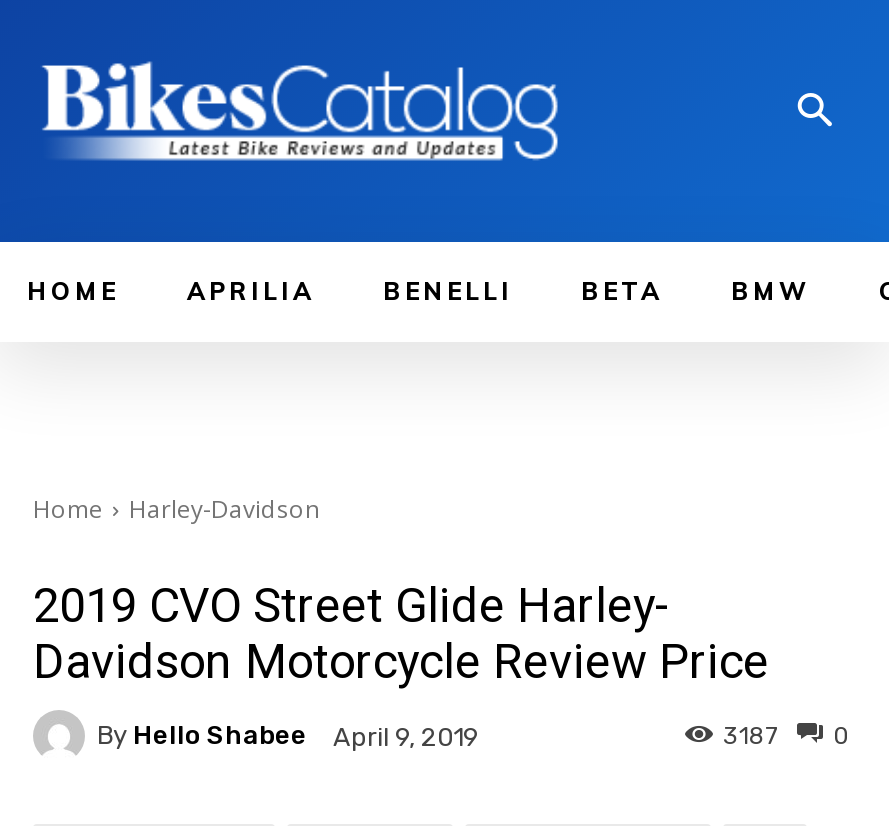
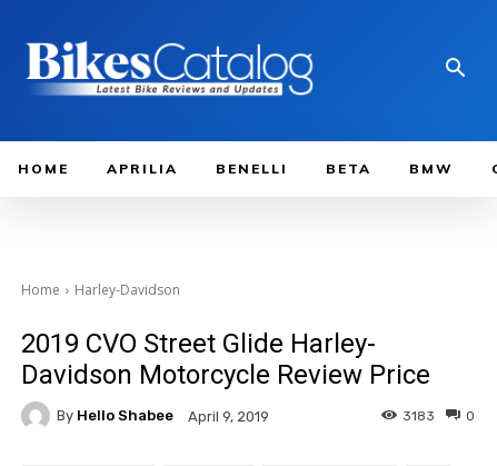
- 3187 0
+ 3183 0
